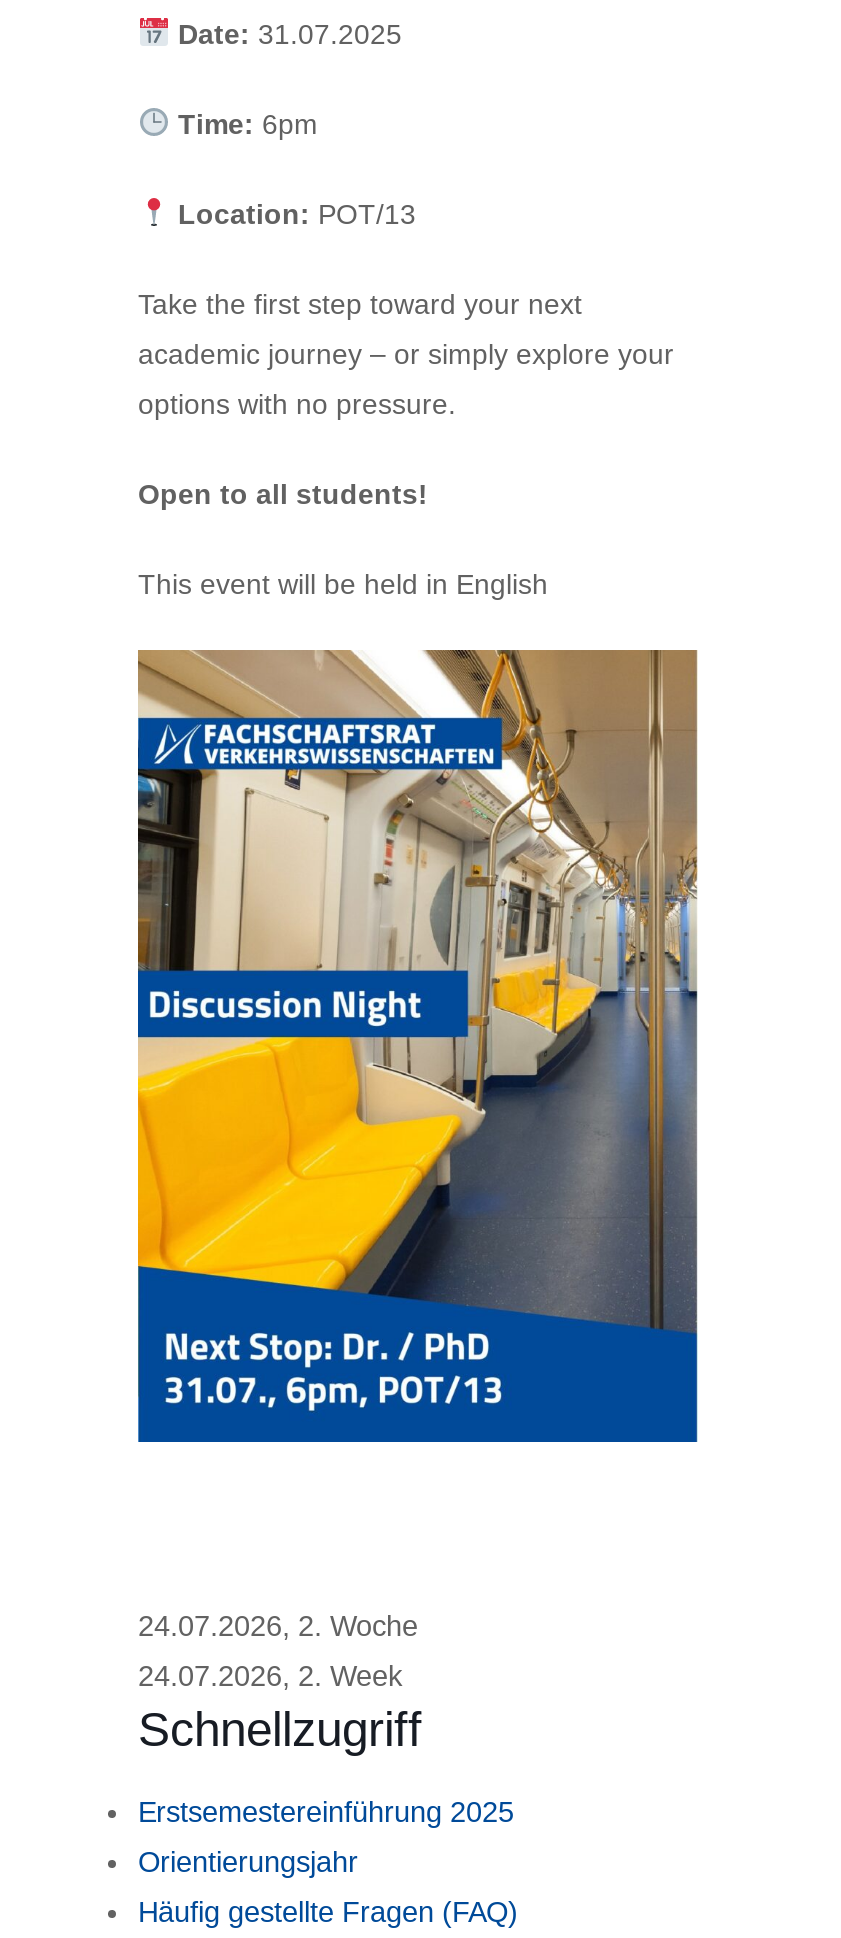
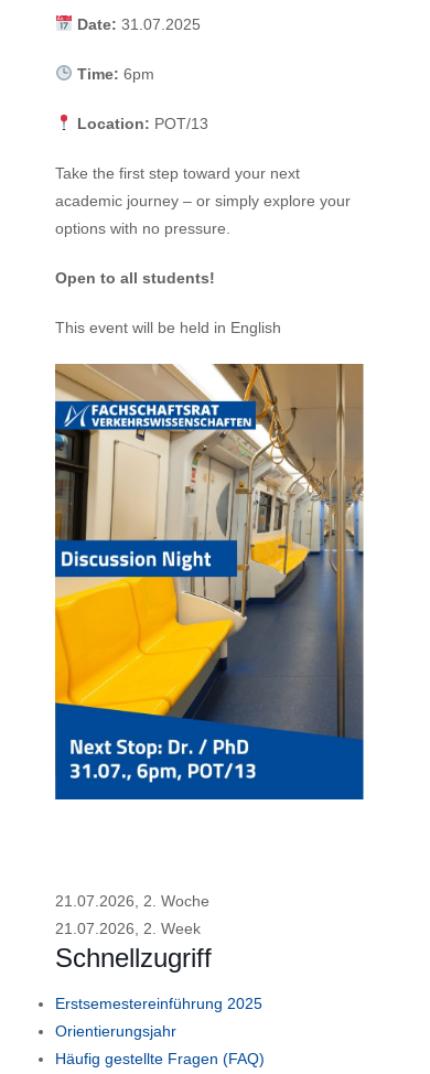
- 24.07.2026, 2. Woche
+ 21.07.2026, 2. Woche

- 24.07.2026, 2. Week
+ 21.07.2026, 2. Week
